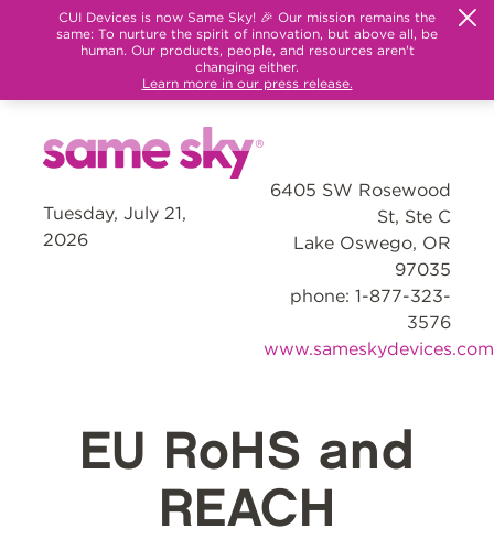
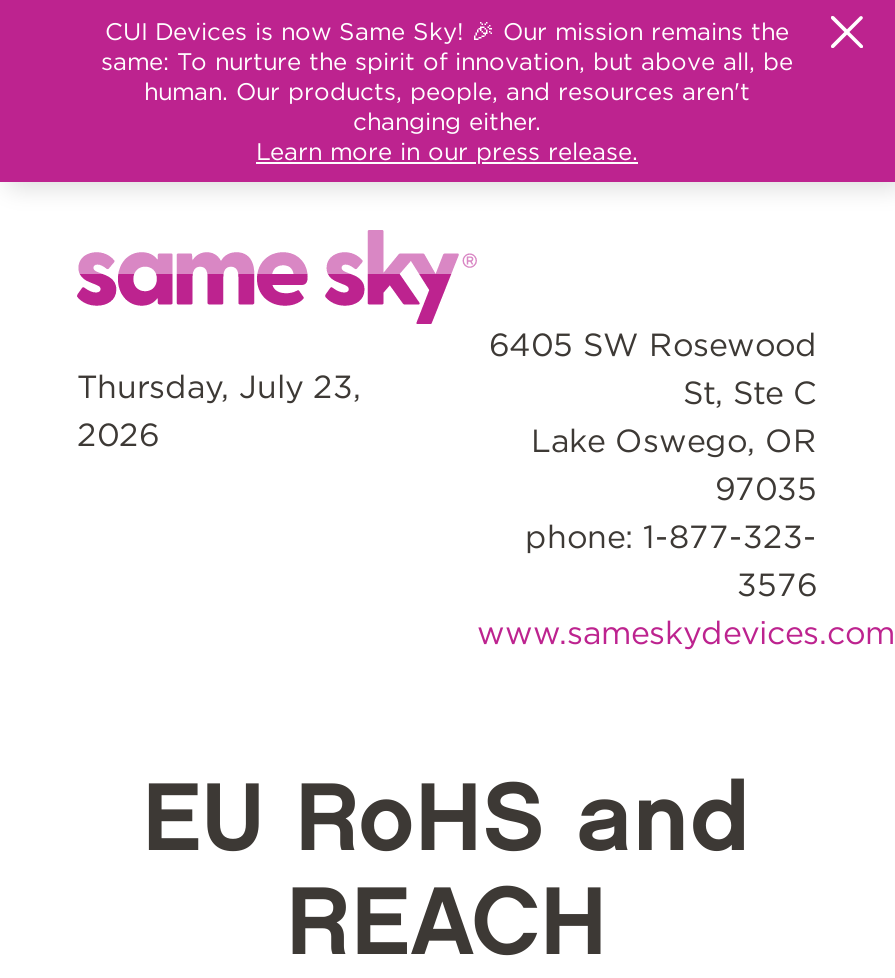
- Tuesday, July 21,
+ Thursday, July 23,
